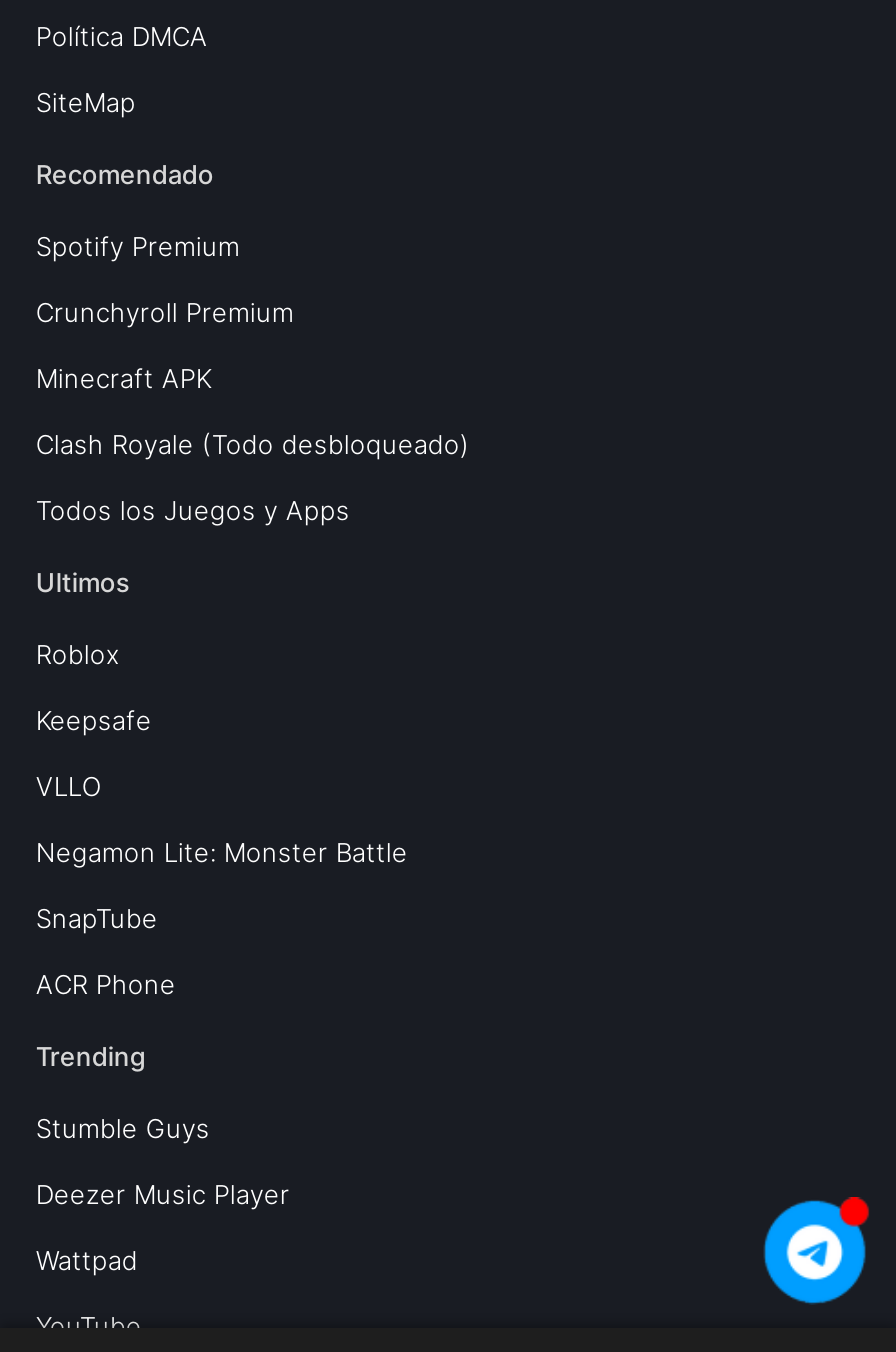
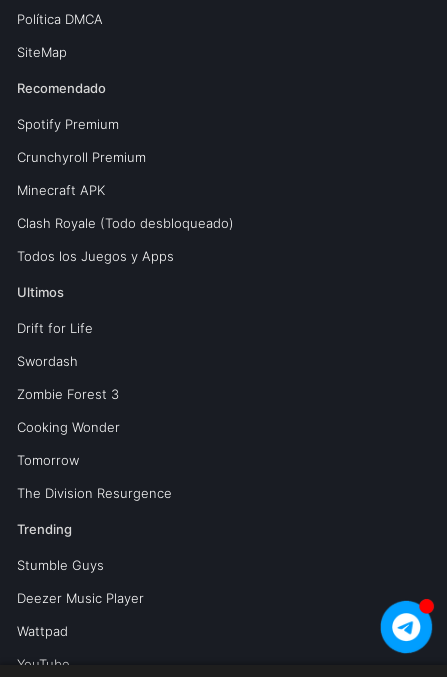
- Roblox
+ Drift for Life

- Keepsafe
+ Swordash

- VLLO
+ Zombie Forest 3

- Negamon Lite: Monster Battle
+ Cooking Wonder

- SnapTube
+ Tomorrow

- ACR Phone
+ The Division Resurgence
